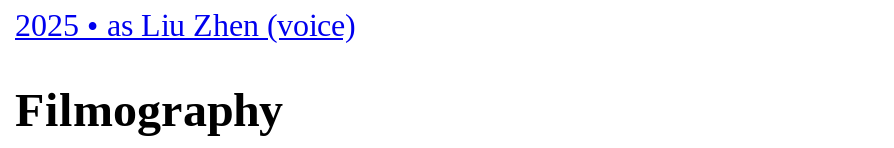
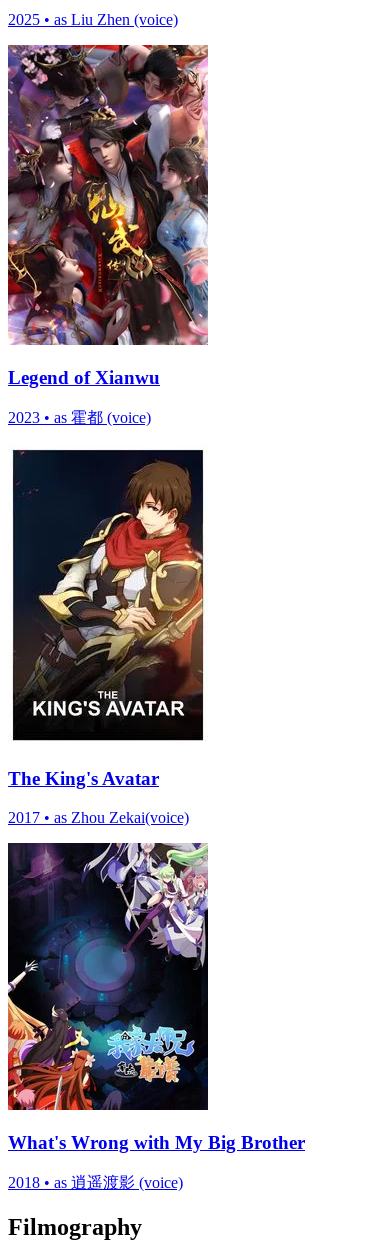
+ [image]
+ Legend of Xianwu
+ 2023 • as 霍都 (voice)

+ [image]
+ What's Wrong with My Big Brother
+ 2018 • as 逍遥渡影 (voice)

+ [image]
+ The King's Avatar
+ 2017 • as Zhou Zekai(voice)
